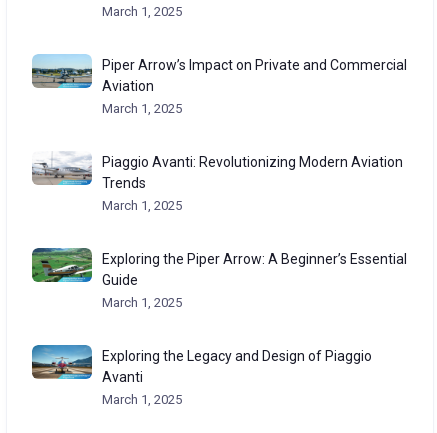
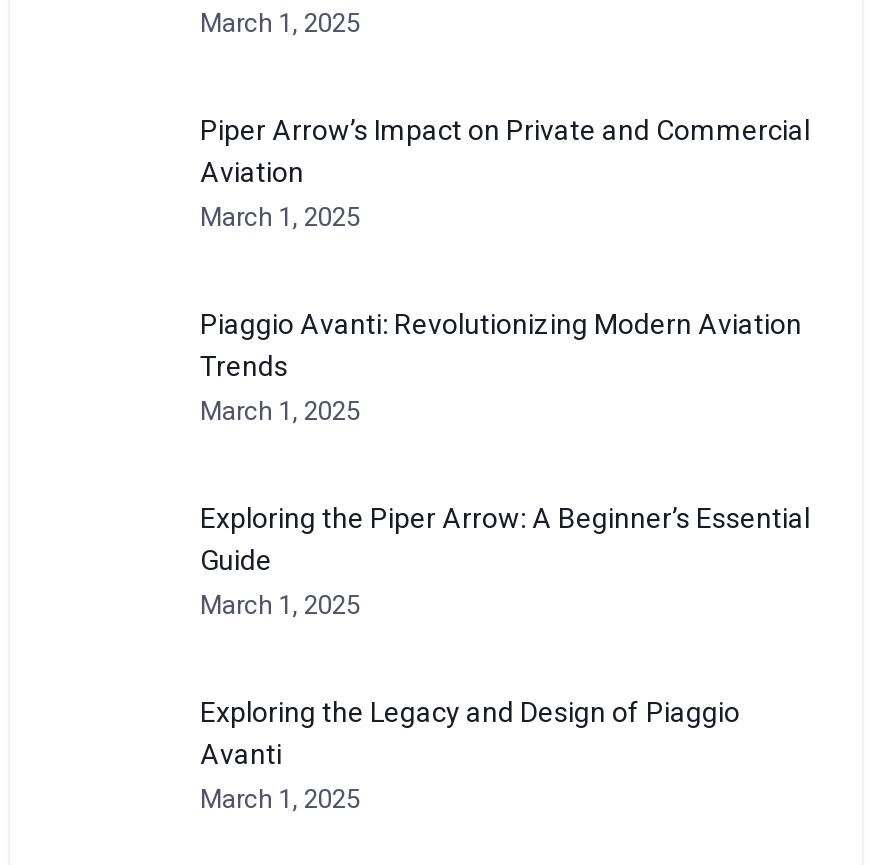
- [image]

- [image]

- [image]

- [image]
